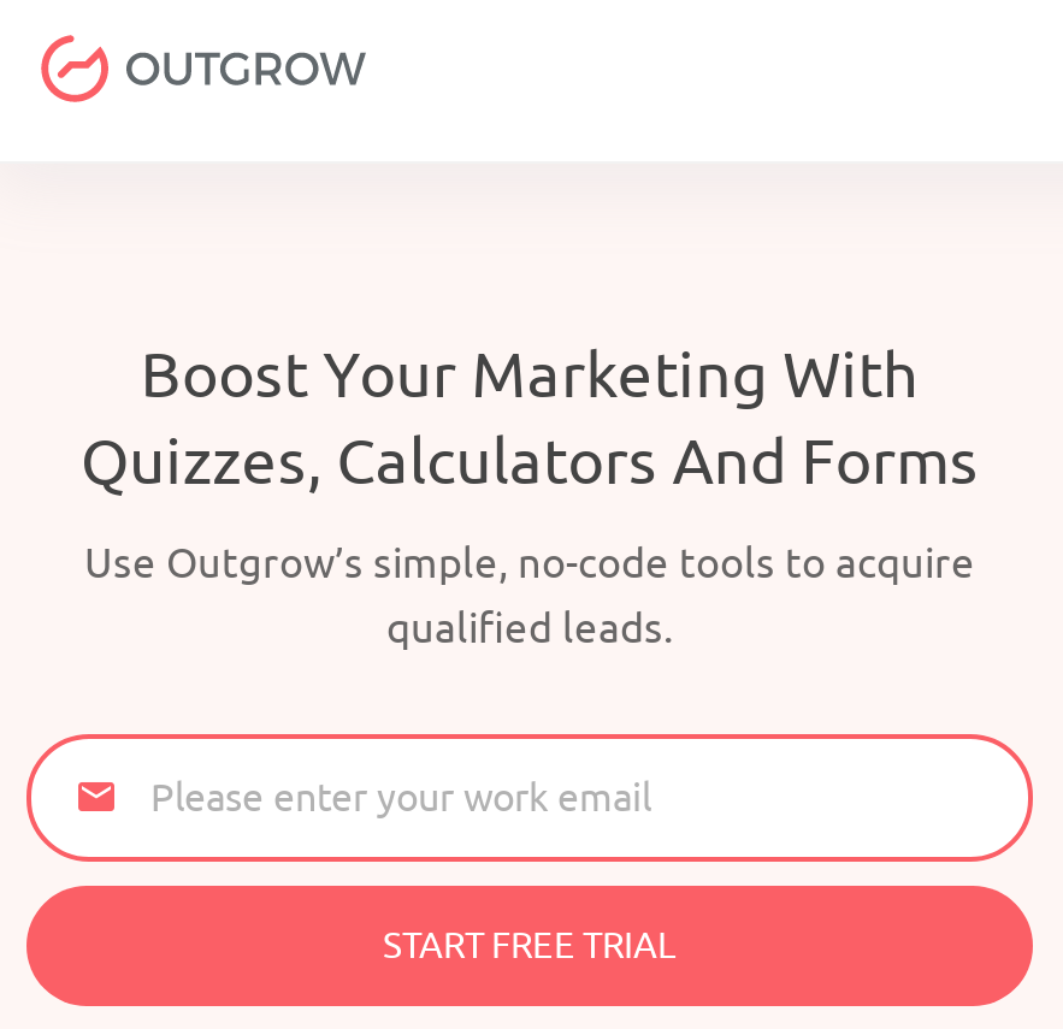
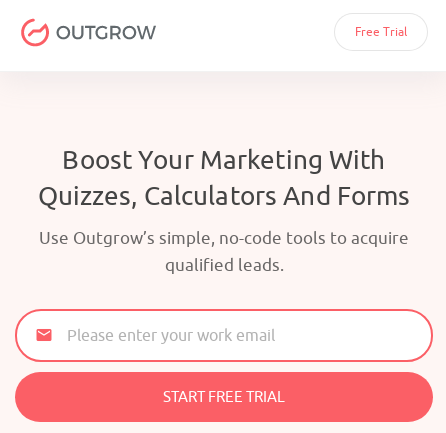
+ Free Trial
